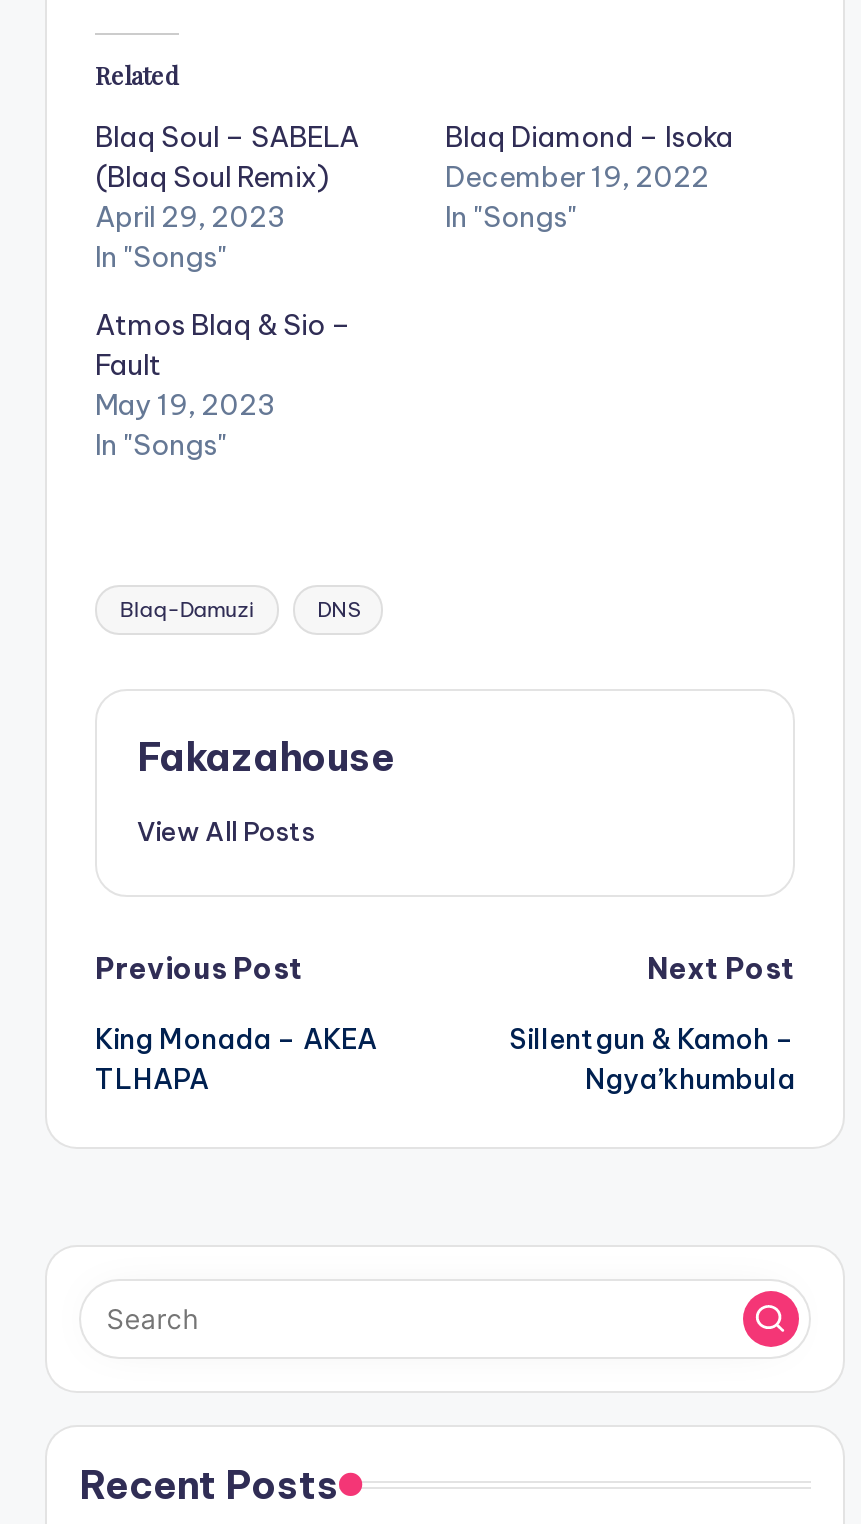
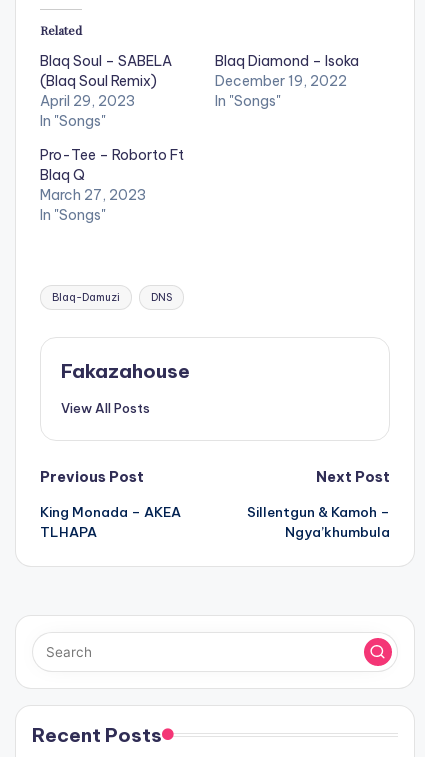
- Atmos Blaq & Sio –
- Fault
- May 19, 2023
+ Pro-Tee – Roborto Ft
+ Blaq Q
+ March 27, 2023
